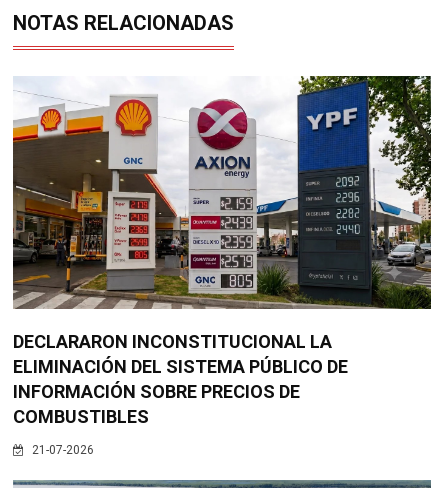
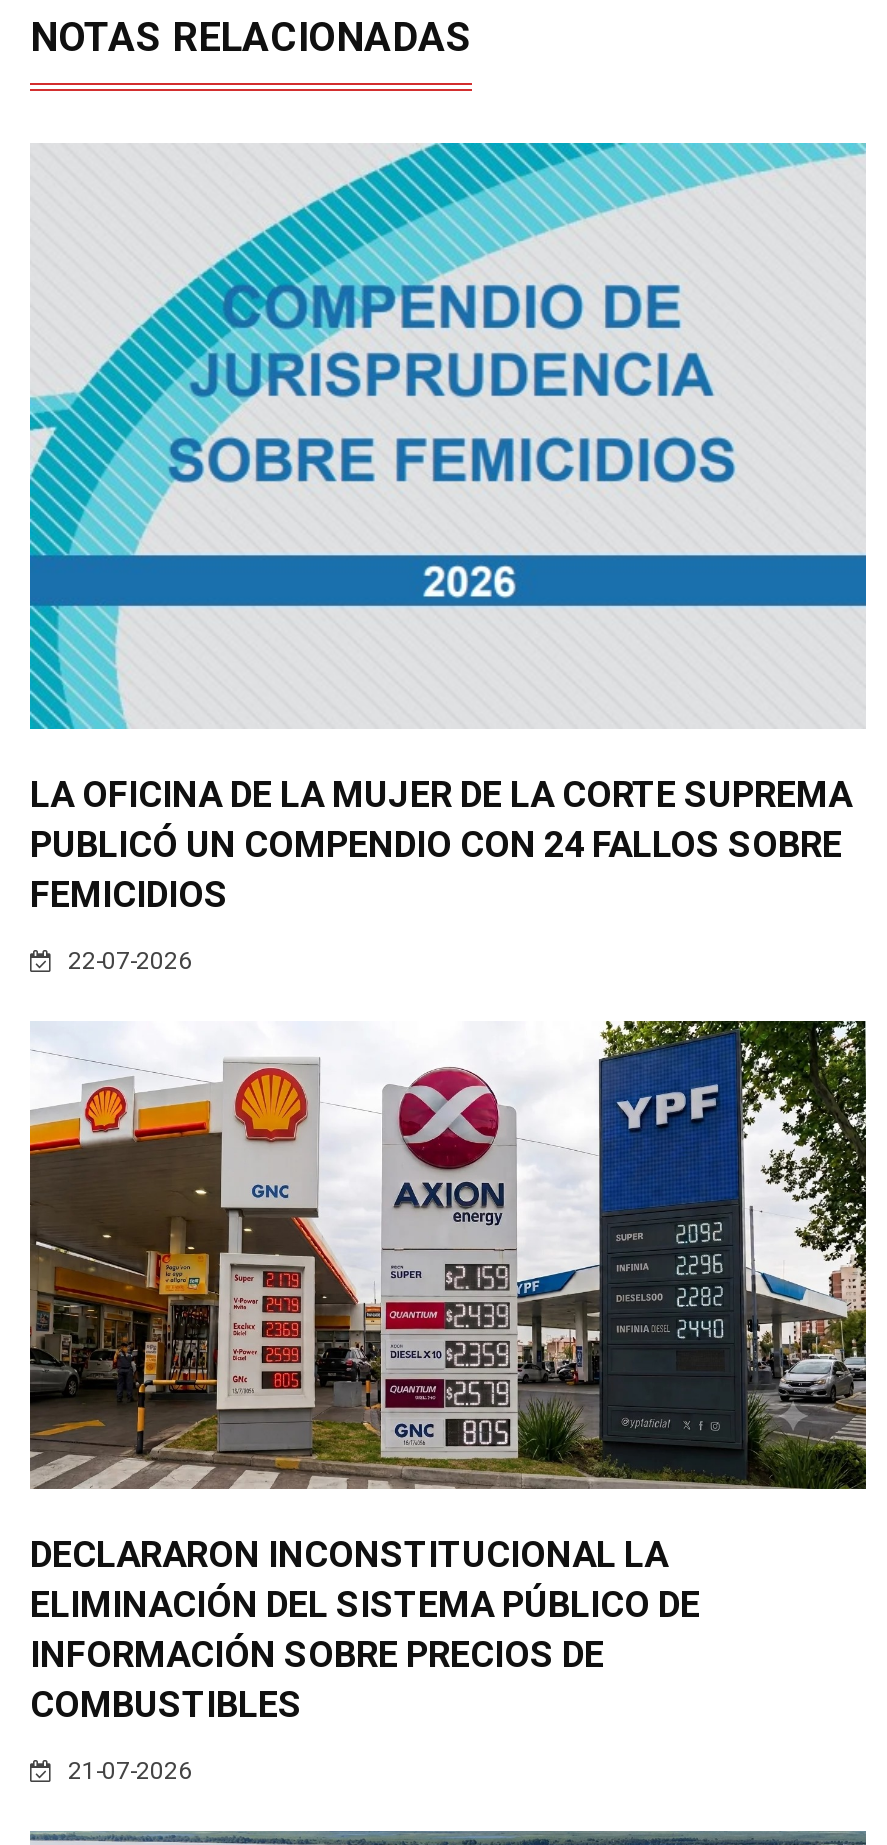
+ [image]
+ LA OFICINA DE LA MUJER DE LA CORTE SUPREMA
+ PUBLICÓ UN COMPENDIO CON 24 FALLOS SOBRE
+ FEMICIDIOS
+ 22-07-2026
